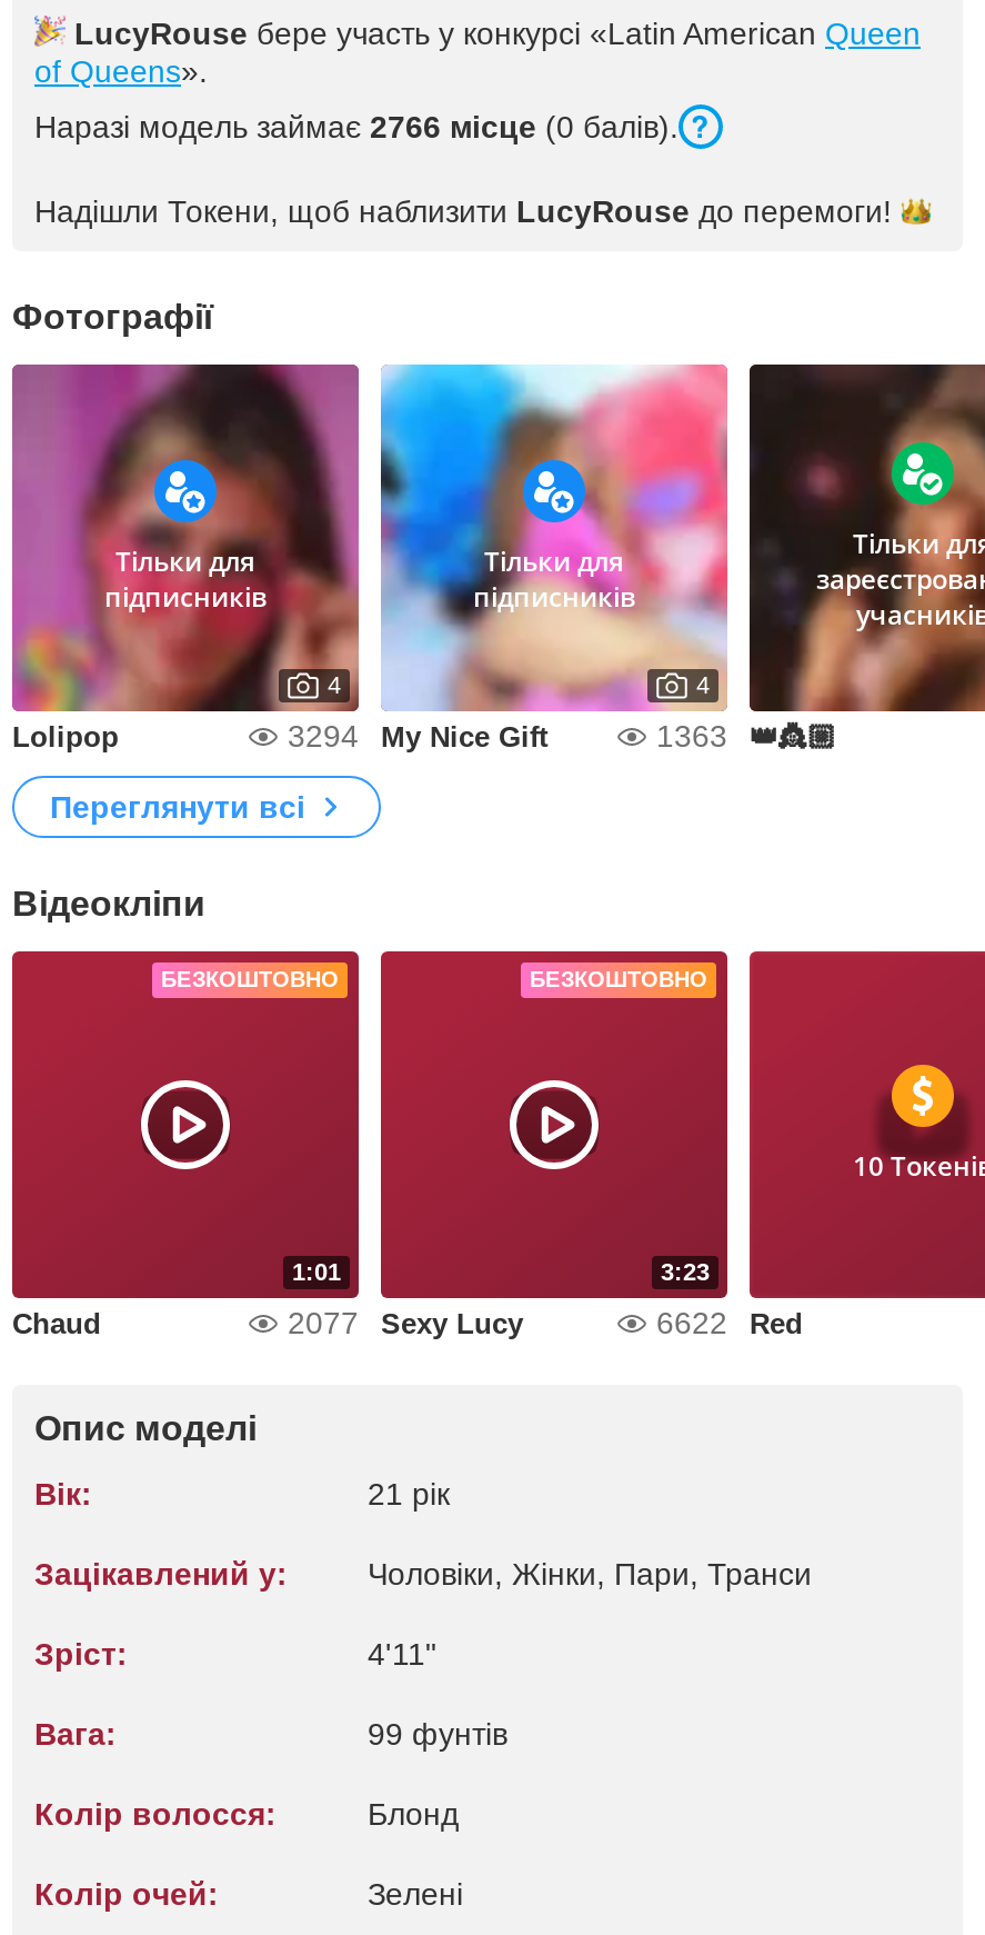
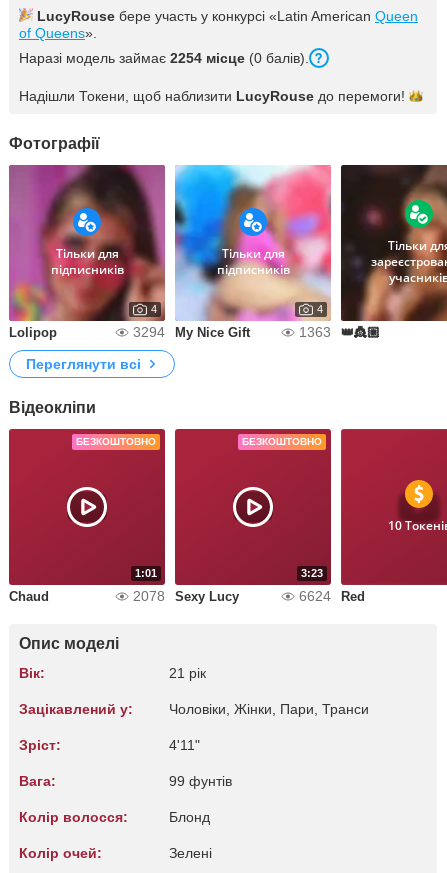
- Наразі модель займає 2766 місце (0 балів).
+ Наразі модель займає 2254 місце (0 балів).

- 2077 Sexy Lucy
+ 2078 Sexy Lucy

- 6622 Red
+ 6624 Red
